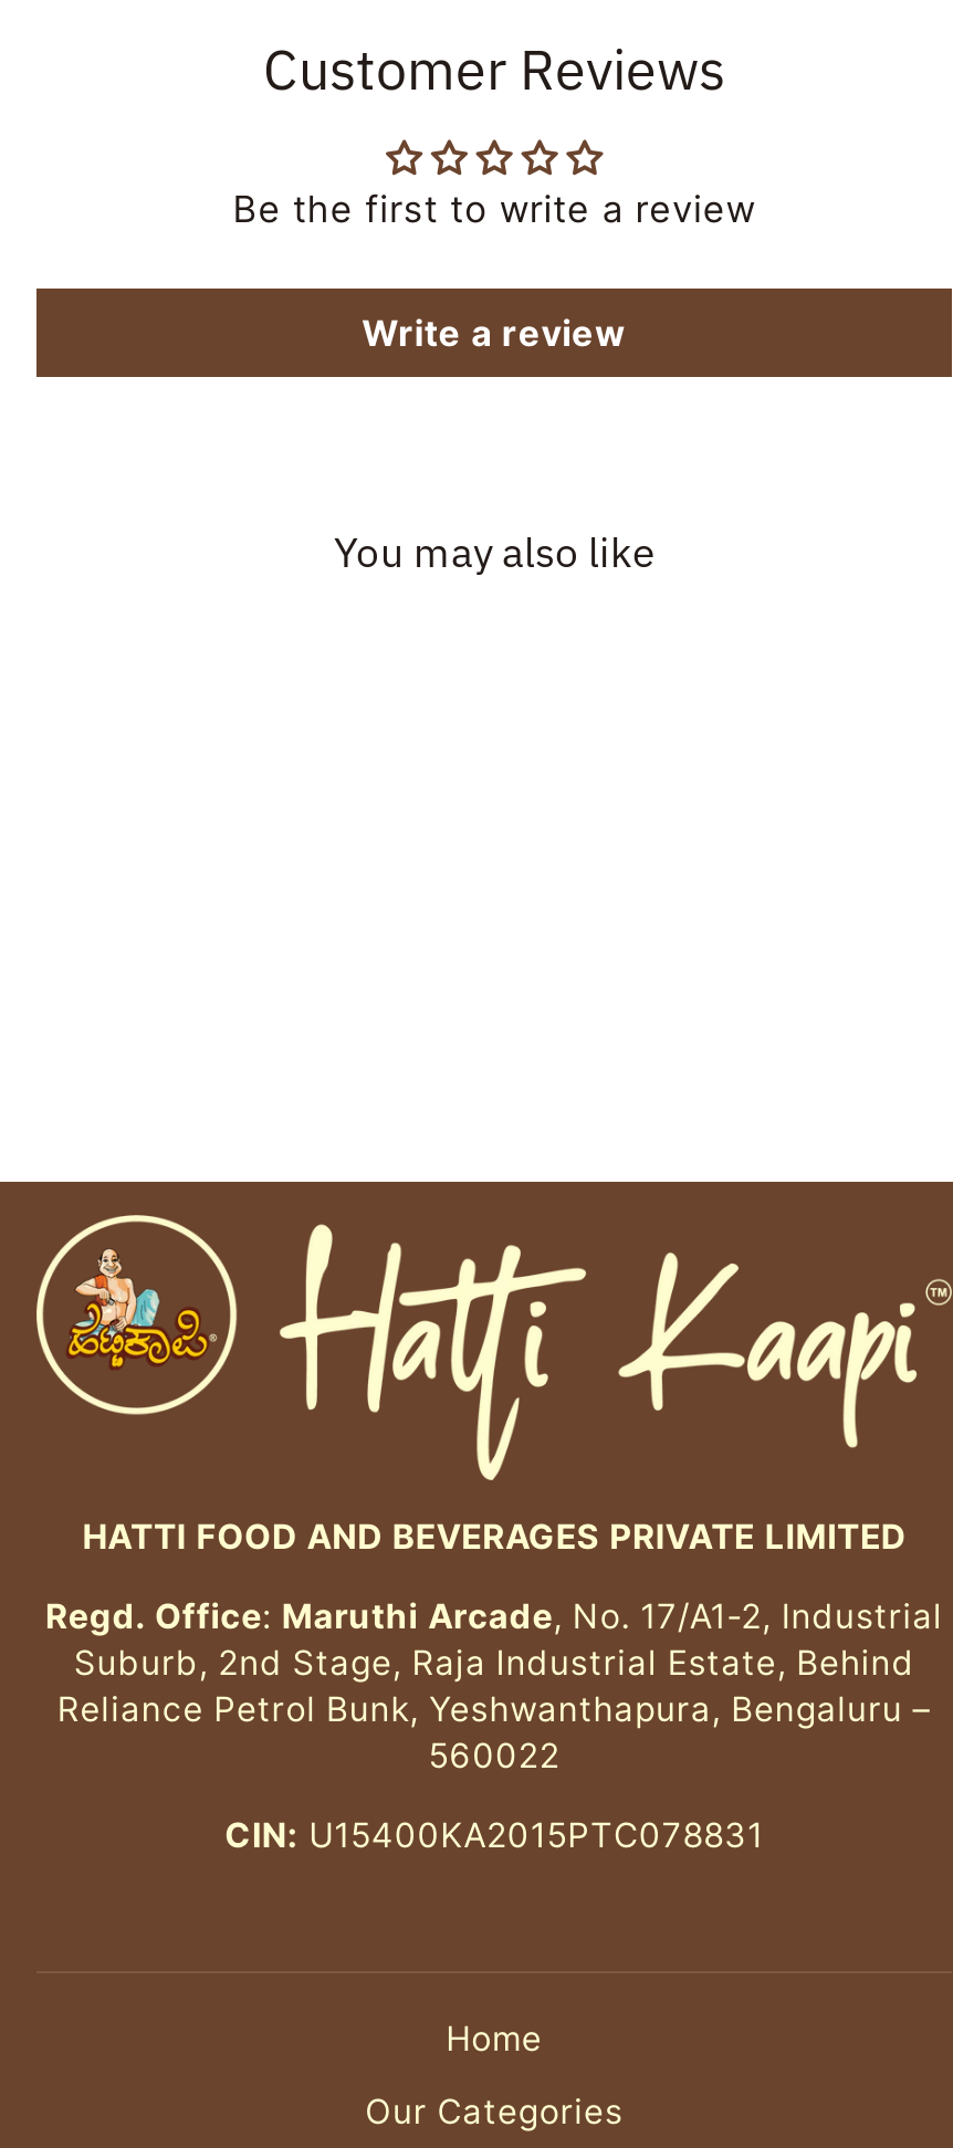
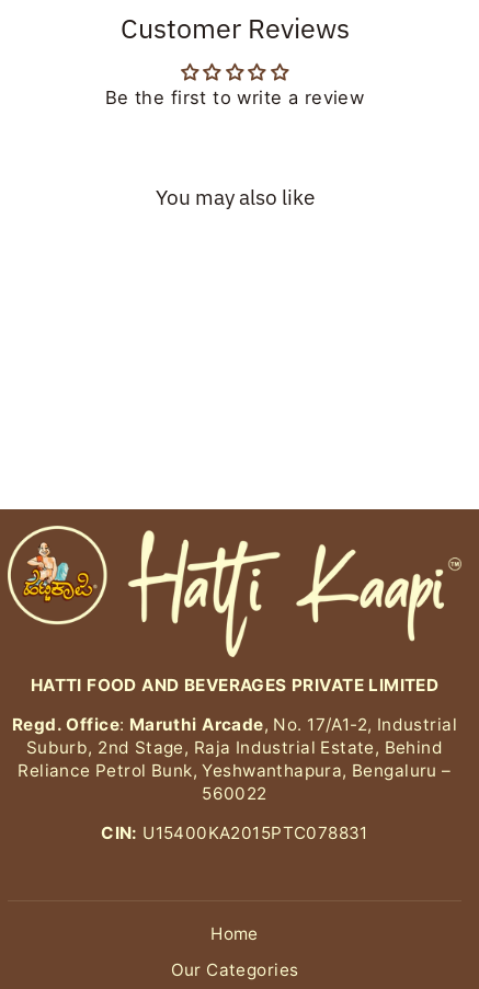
- Write a review
